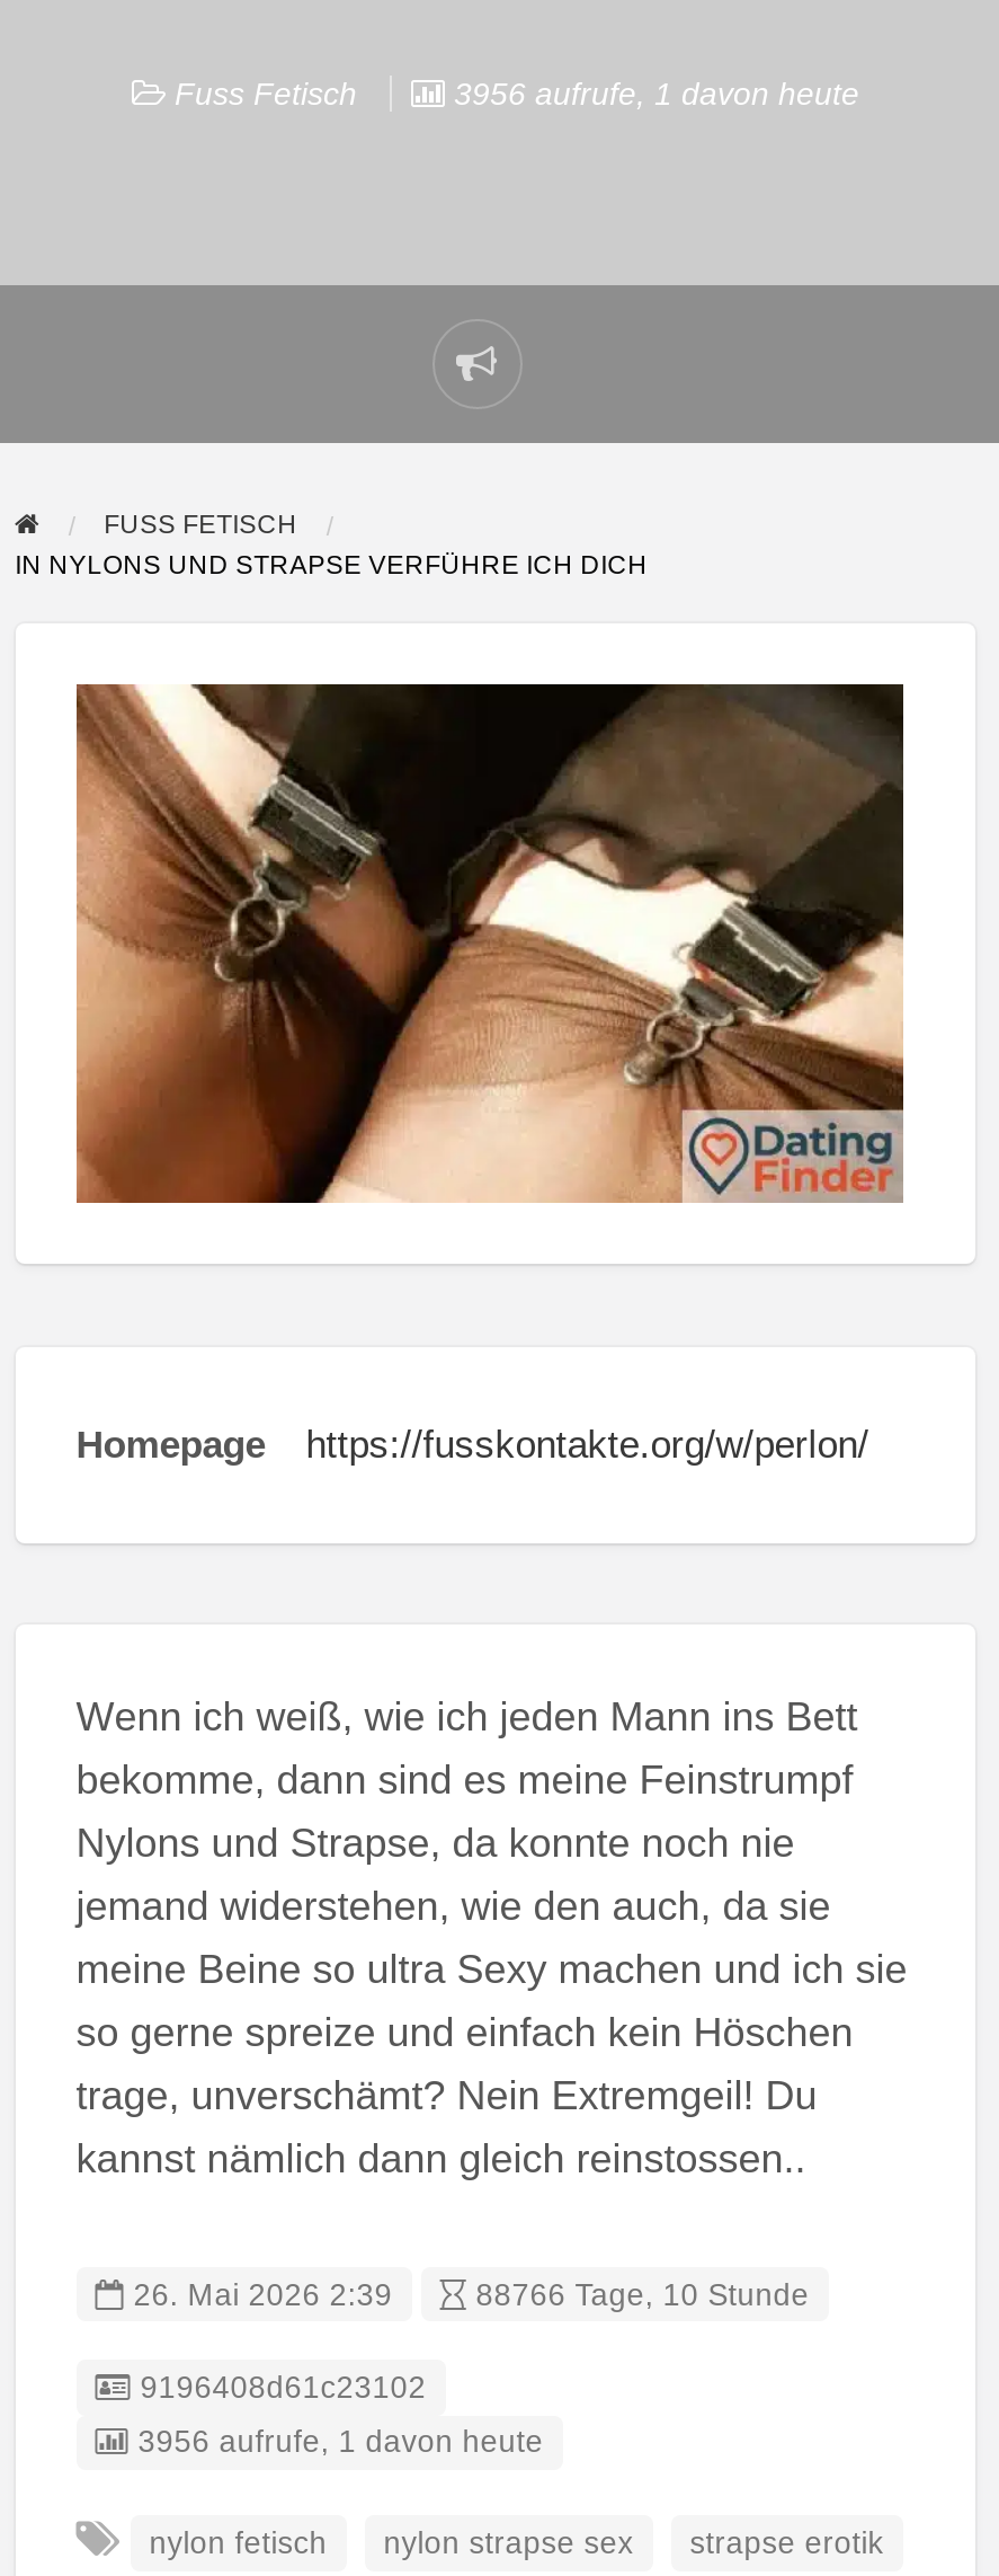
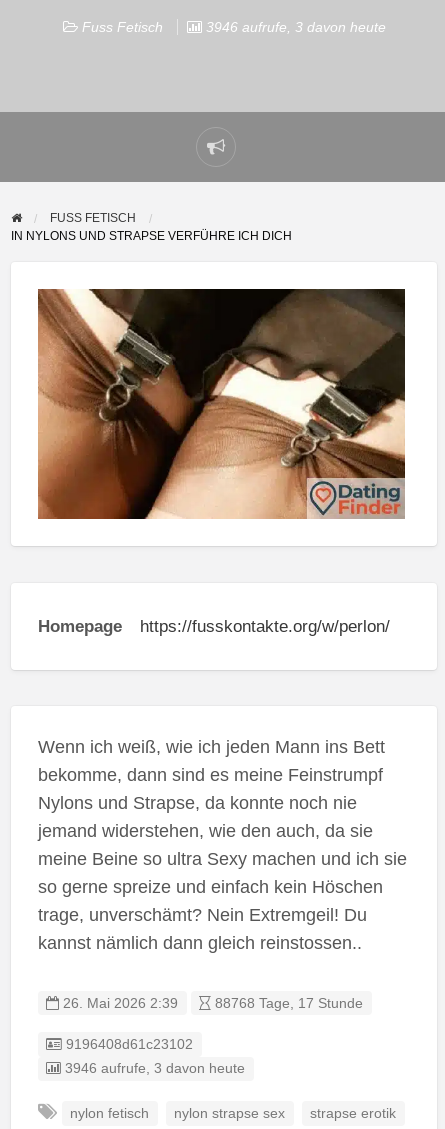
- 3956 aufrufe, 1 davon heute
+ 3946 aufrufe, 3 davon heute

- 88766 Tage, 10 Stunde
+ 88768 Tage, 17 Stunde

- 3956 aufrufe, 1 davon heute
+ 3946 aufrufe, 3 davon heute
